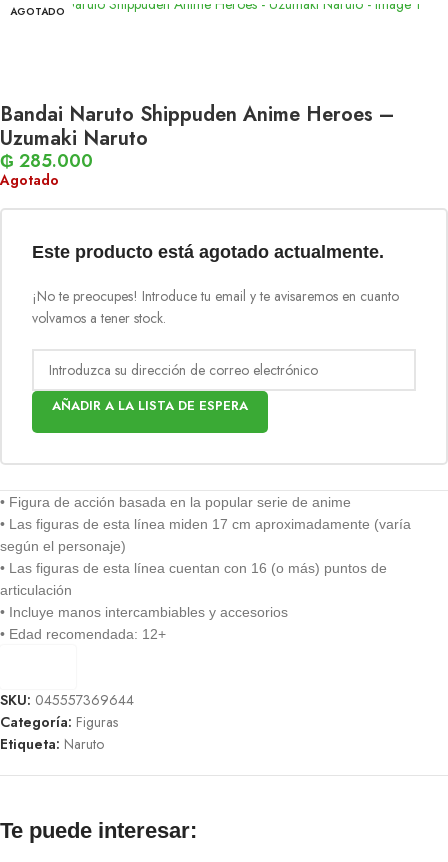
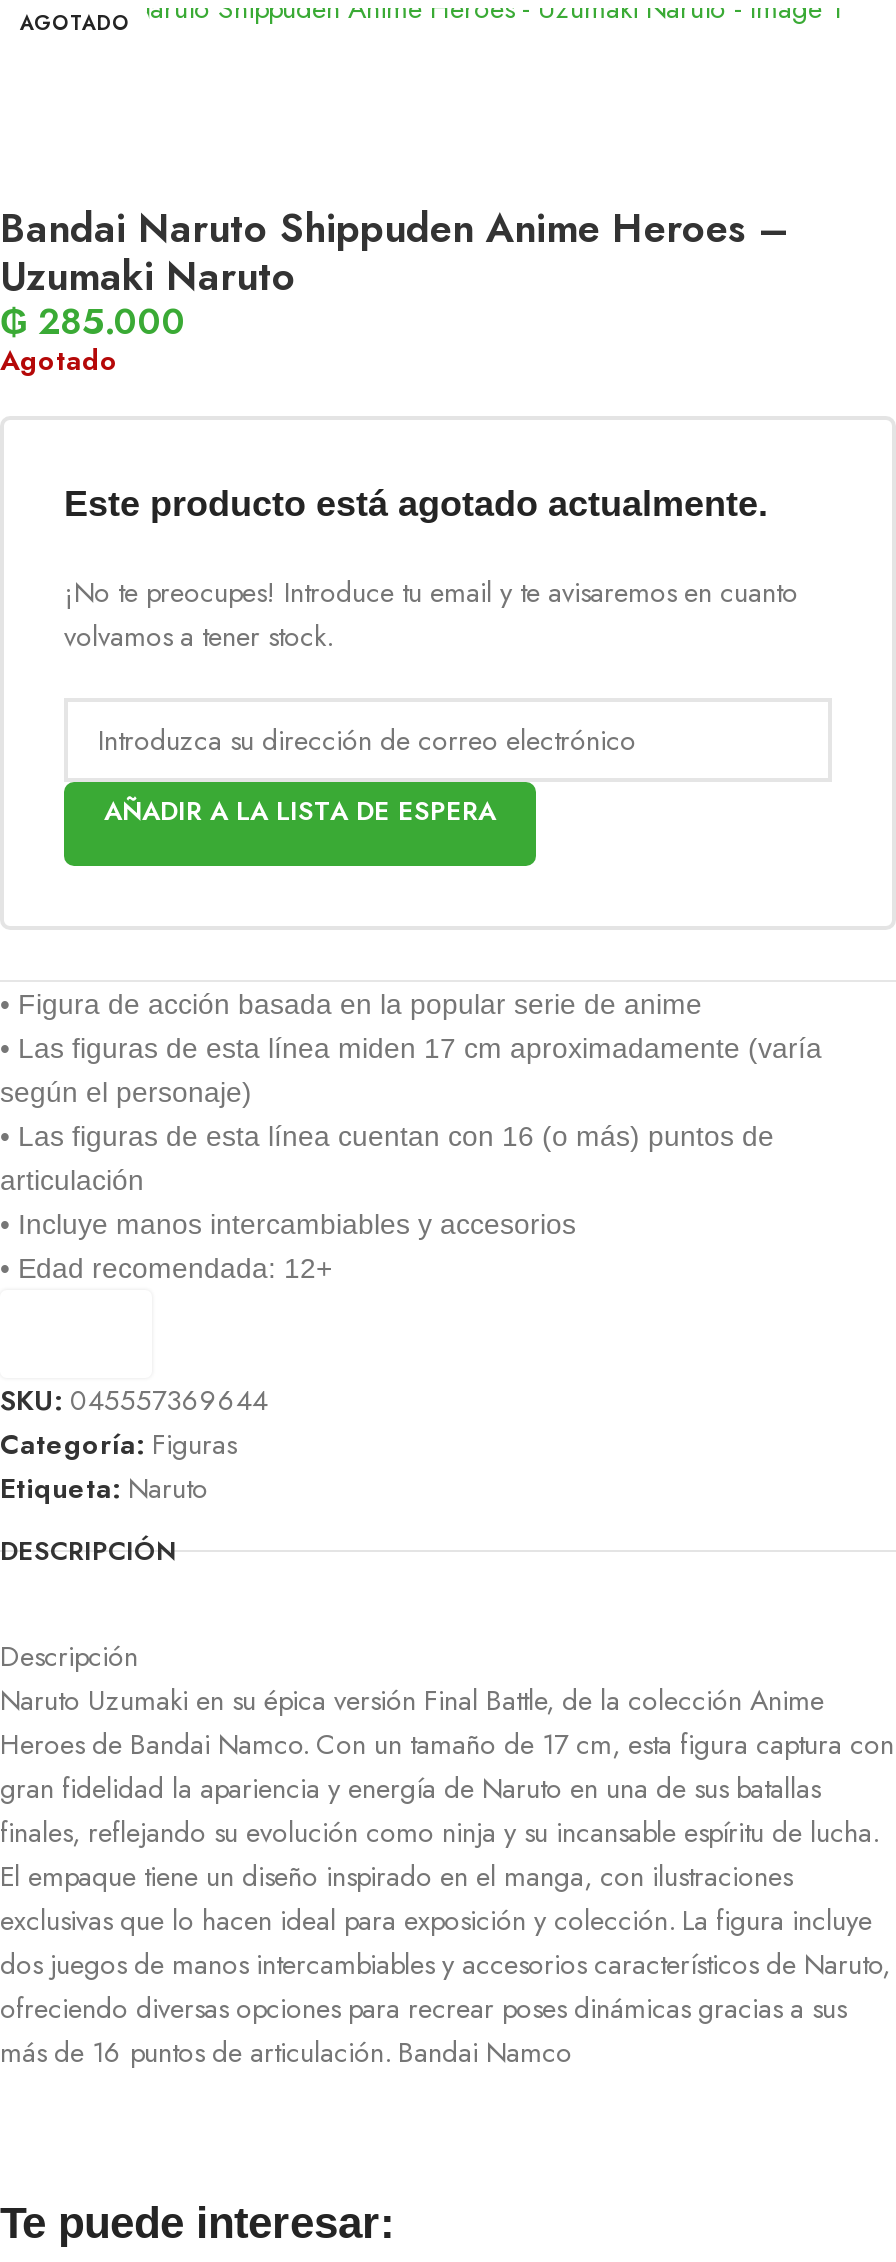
+ DESCRIPCIÓN
+ Descripción
+ Naruto Uzumaki en su épica versión Final Battle, de la colección Anime
+ Heroes de Bandai Namco. Con un tamaño de 17 cm, esta figura captura con
+ gran fidelidad la apariencia y energía de Naruto en una de sus batallas
+ finales, reflejando su evolución como ninja y su incansable espíritu de lucha.
+ El empaque tiene un diseño inspirado en el manga, con ilustraciones
+ exclusivas que lo hacen ideal para exposición y colección. La figura incluye
+ dos juegos de manos intercambiables y accesorios característicos de Naruto,
+ ofreciendo diversas opciones para recrear poses dinámicas gracias a sus
+ más de 16 puntos de articulación. Bandai Namco
